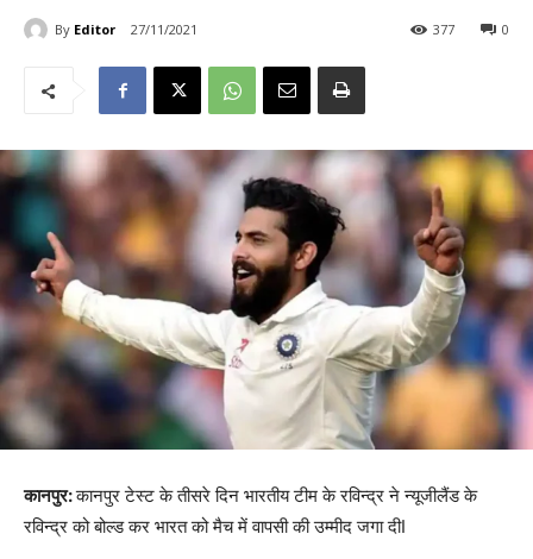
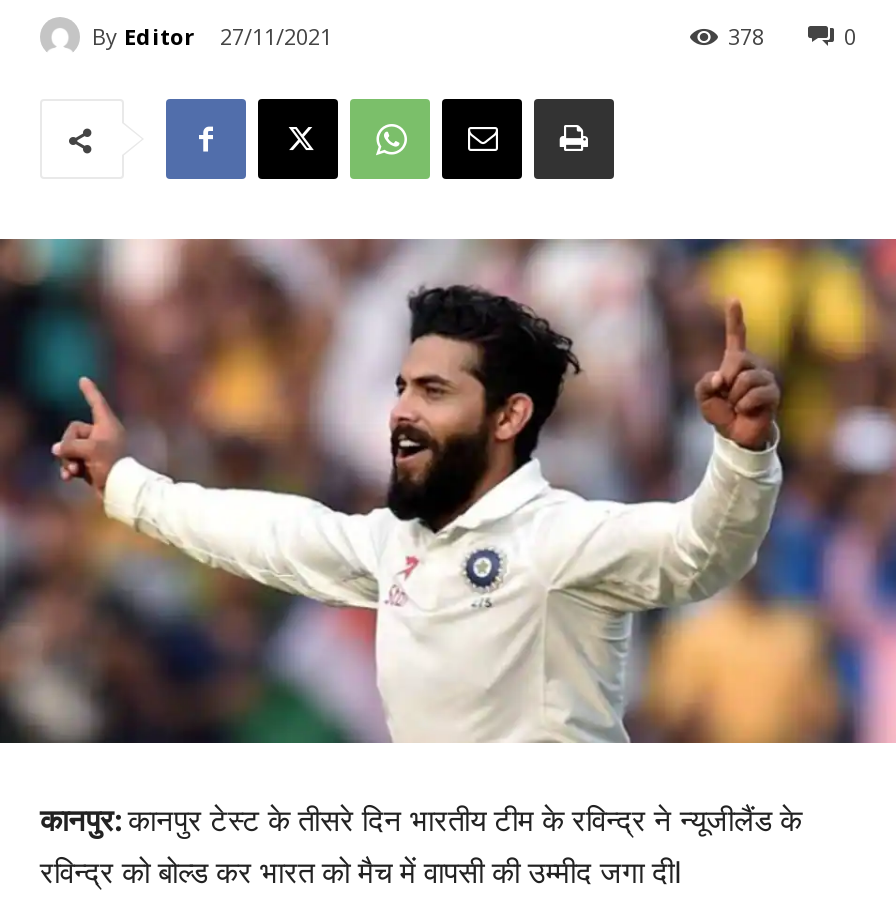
- 377
+ 378
